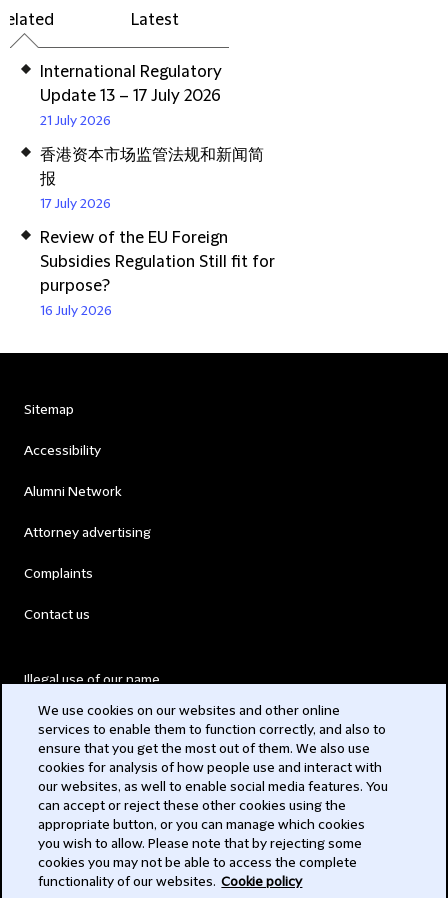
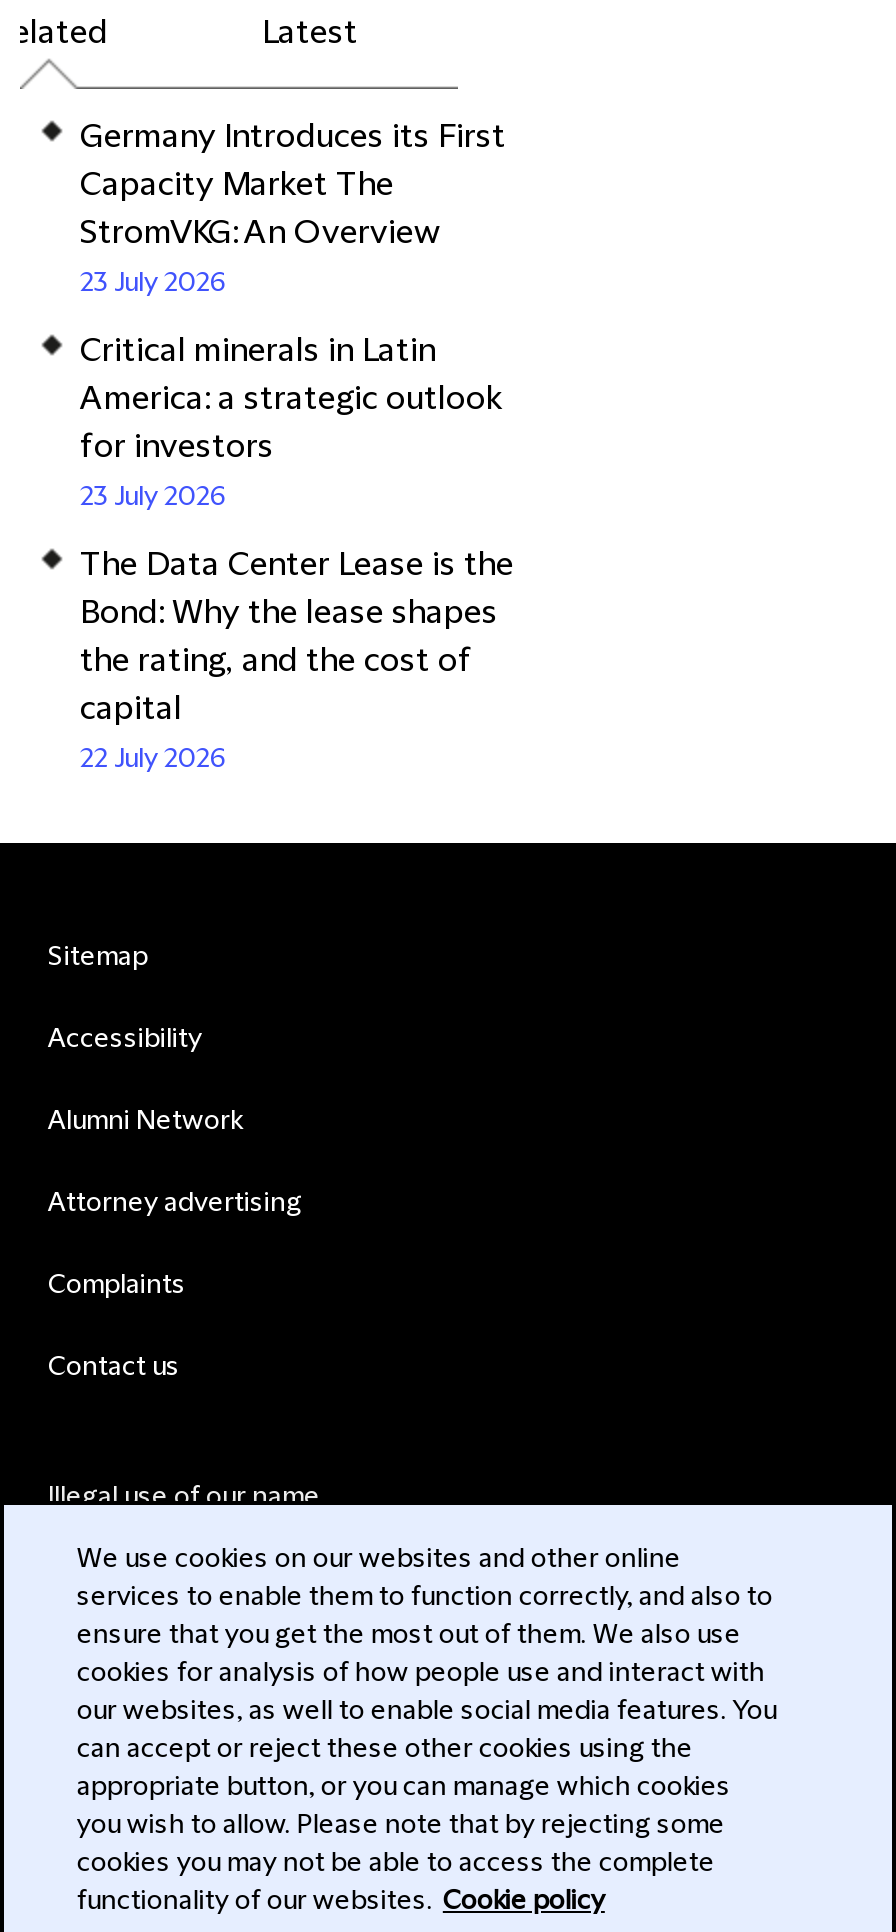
- International Regulatory
- Update 13 – 17 July 2026
- 21 July 2026
+ Germany Introduces its First
+ Capacity Market The
+ StromVKG: An Overview
+ 23 July 2026

- 香港资本市场监管法规和新闻简
- 报
- 17 July 2026
+ Critical minerals in Latin
+ America: a strategic outlook
+ for investors
+ 23 July 2026

- Review of the EU Foreign
- Subsidies Regulation Still fit for
- purpose?
- 16 July 2026
+ The Data Center Lease is the
+ Bond: Why the lease shapes
+ the rating, and the cost of
+ capital
+ 22 July 2026
